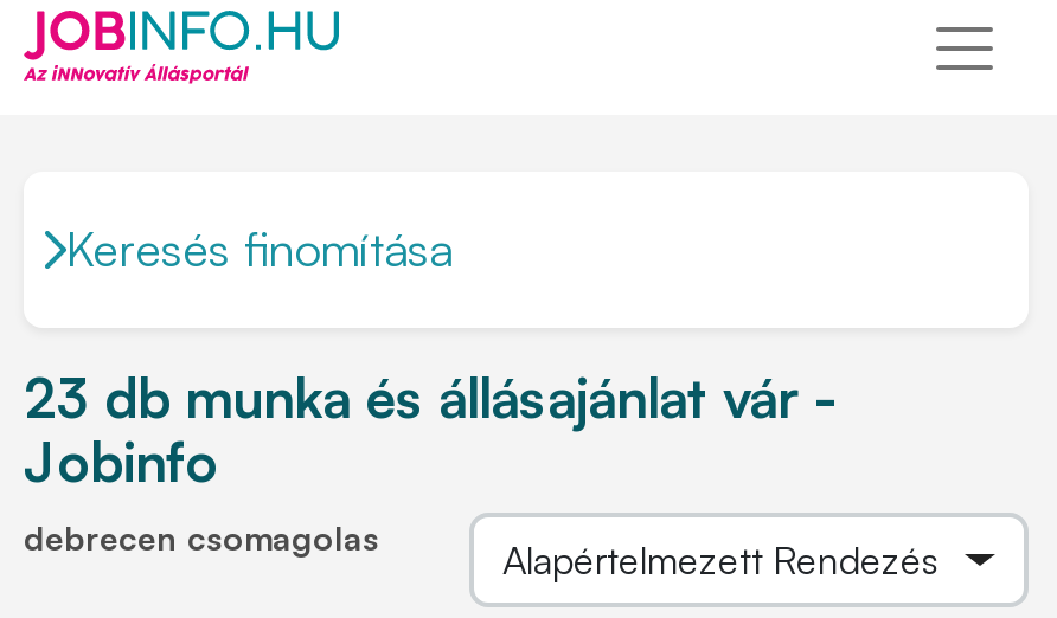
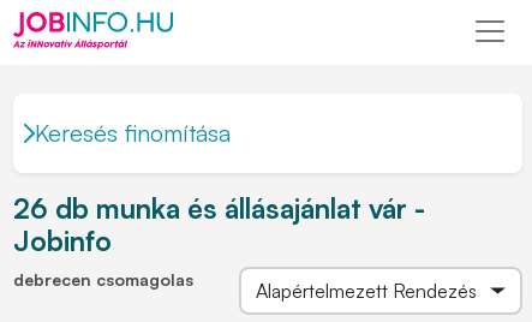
- 23 db munka és állásajánlat vár -
+ 26 db munka és állásajánlat vár -
